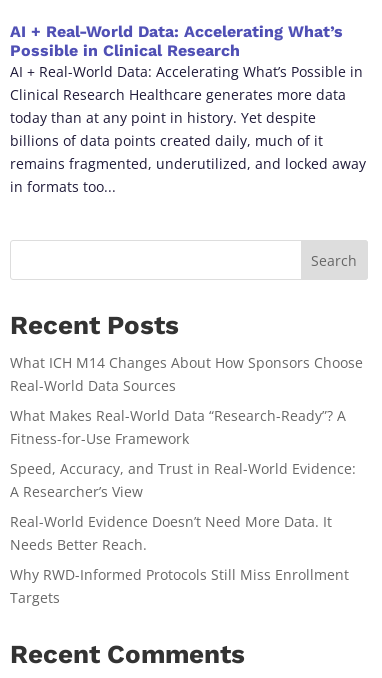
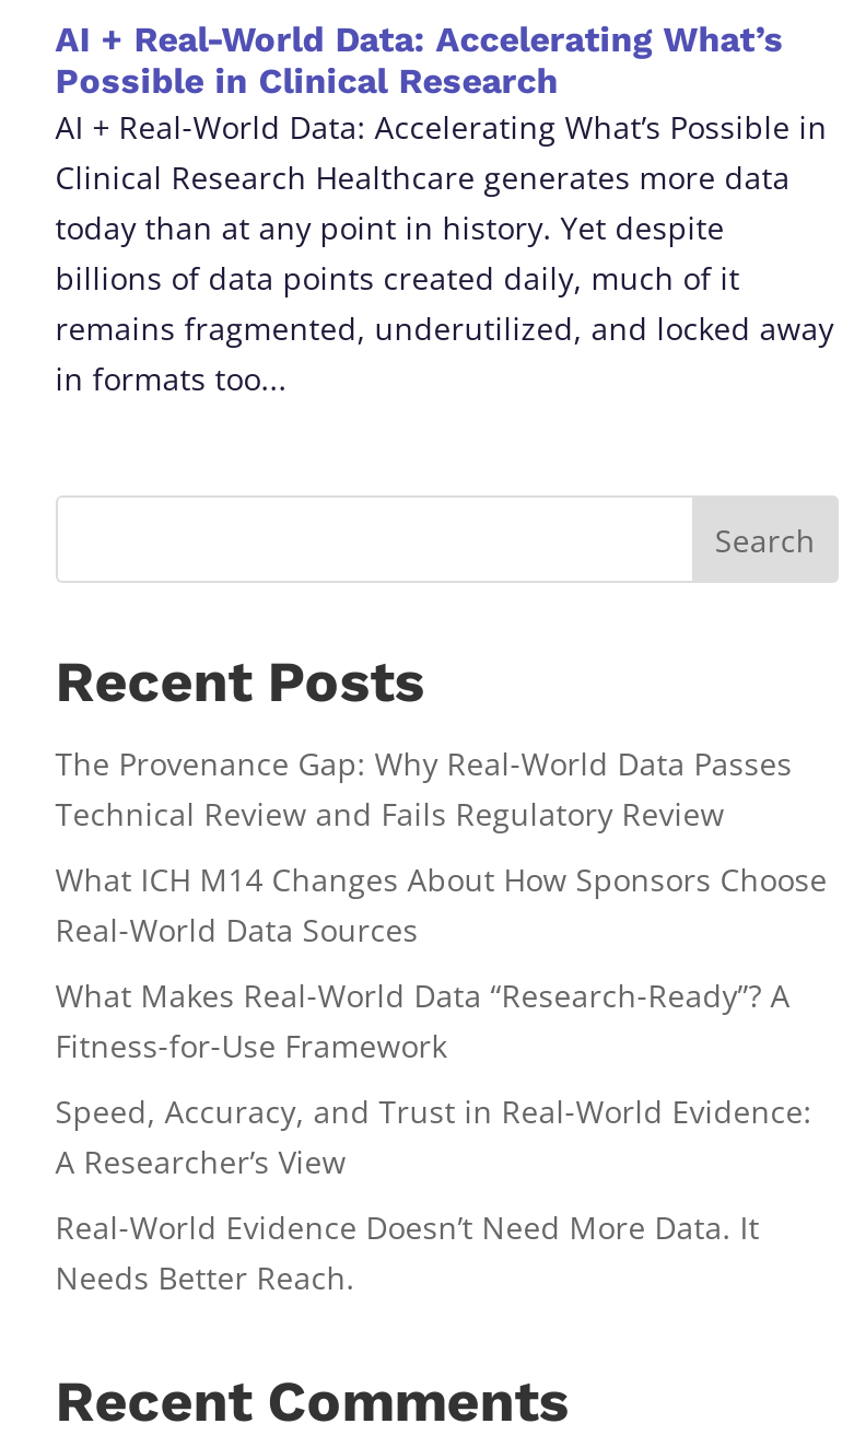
+ The Provenance Gap: Why Real-World Data Passes
+ Technical Review and Fails Regulatory Review

moved down: What ICH M14 Changes About How Sponsors Choose | Real-World Data Sources | What Makes Real-World Data “Research-Ready”? A | Fitness-for-Use Framework | Speed, Accuracy, and Trust in Real-World Evidence: | A Researcher’s View | Real-World Evidence Doesn’t Need More Data. It | Needs Better Reach.

- Why RWD-Informed Protocols Still Miss Enrollment
- Targets
